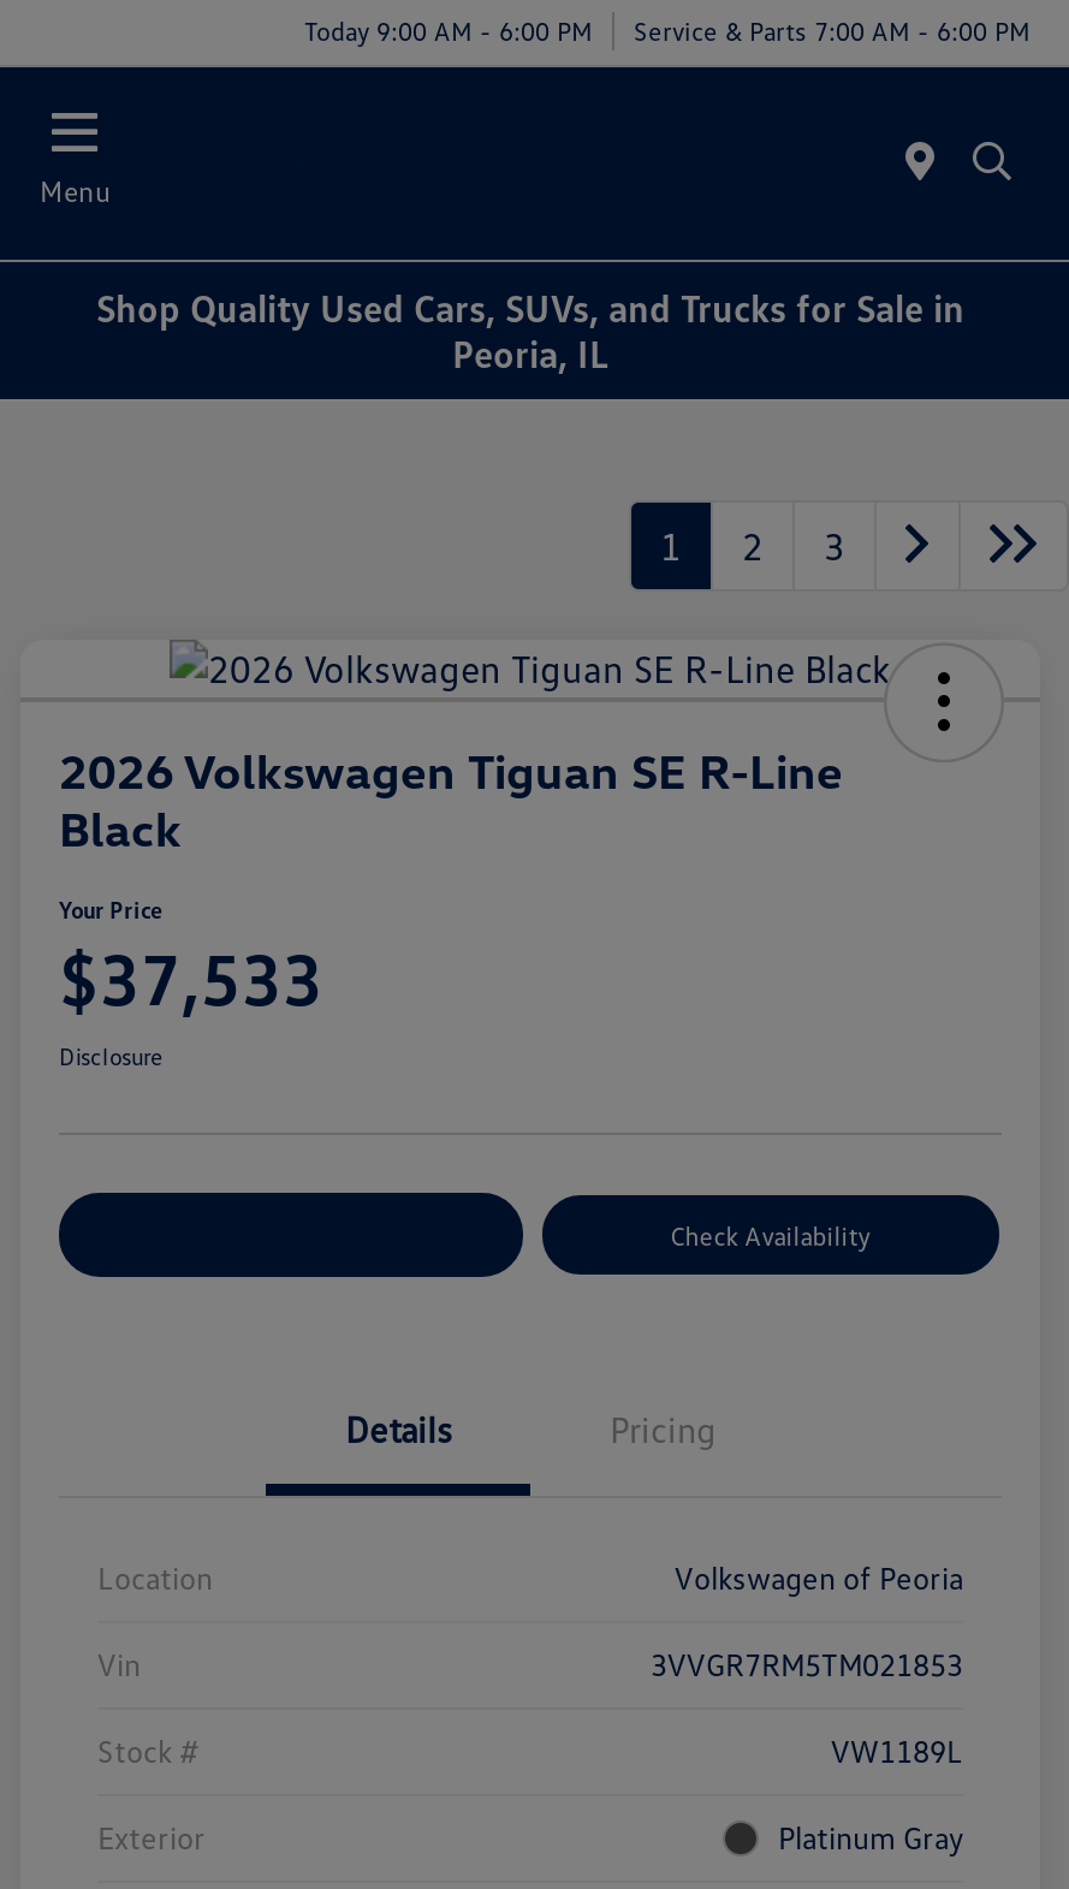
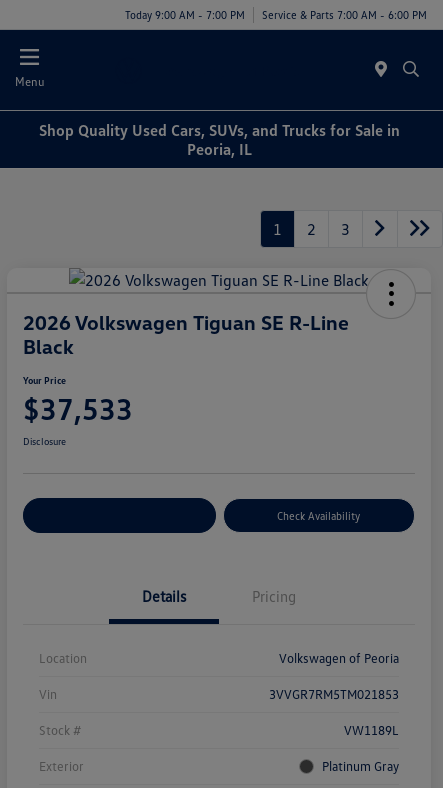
- Today 9:00 AM - 6:00 PM Service & Parts 7:00 AM - 6:00 PM
+ Today 9:00 AM - 7:00 PM Service & Parts 7:00 AM - 6:00 PM
